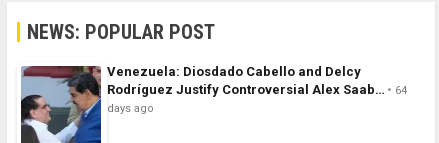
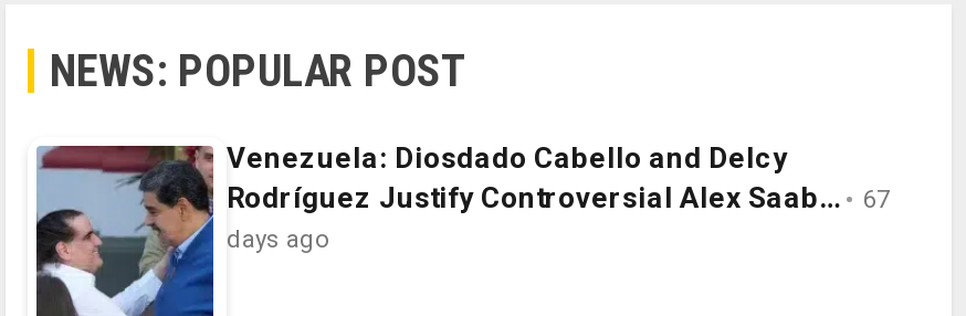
- Rodríguez Justify Controversial Alex Saab… 64
+ Rodríguez Justify Controversial Alex Saab… 67
